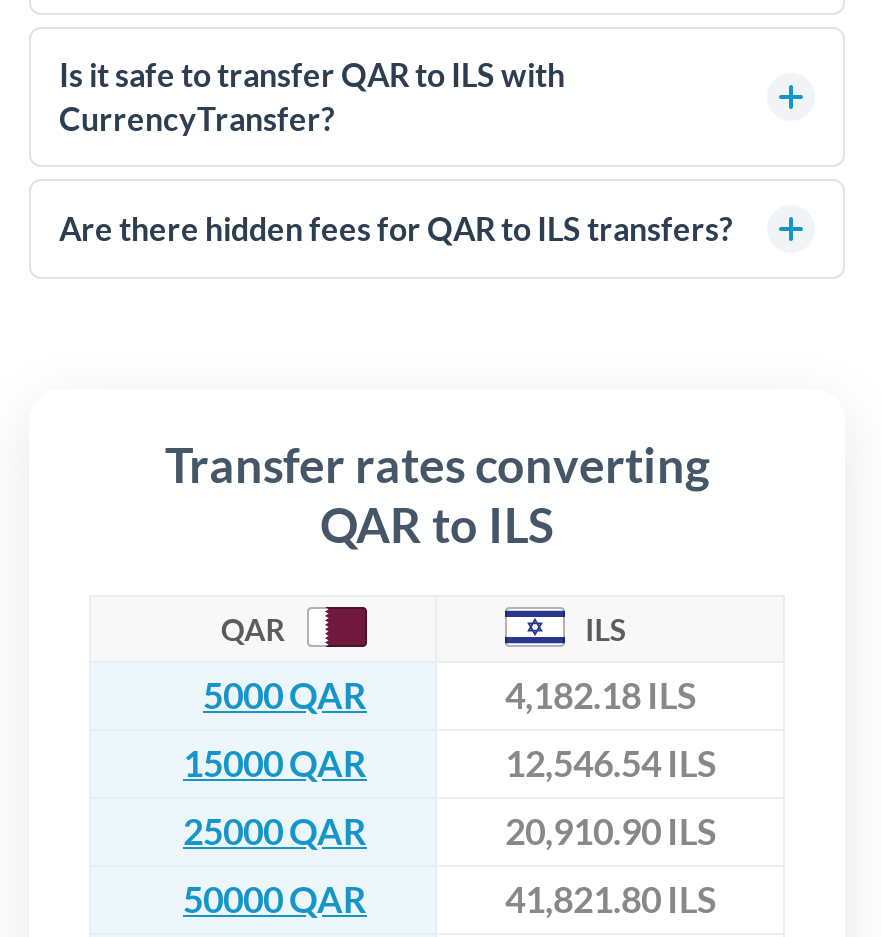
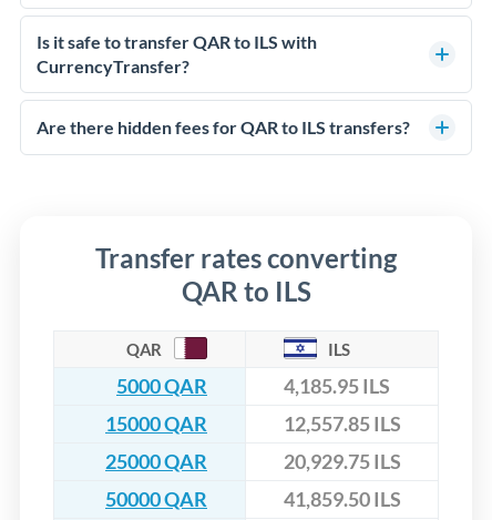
- 4,182.18 ILS
+ 4,185.95 ILS

- 12,546.54 ILS
+ 12,557.85 ILS

- 20,910.90 ILS
+ 20,929.75 ILS

- 41,821.80 ILS
+ 41,859.50 ILS
